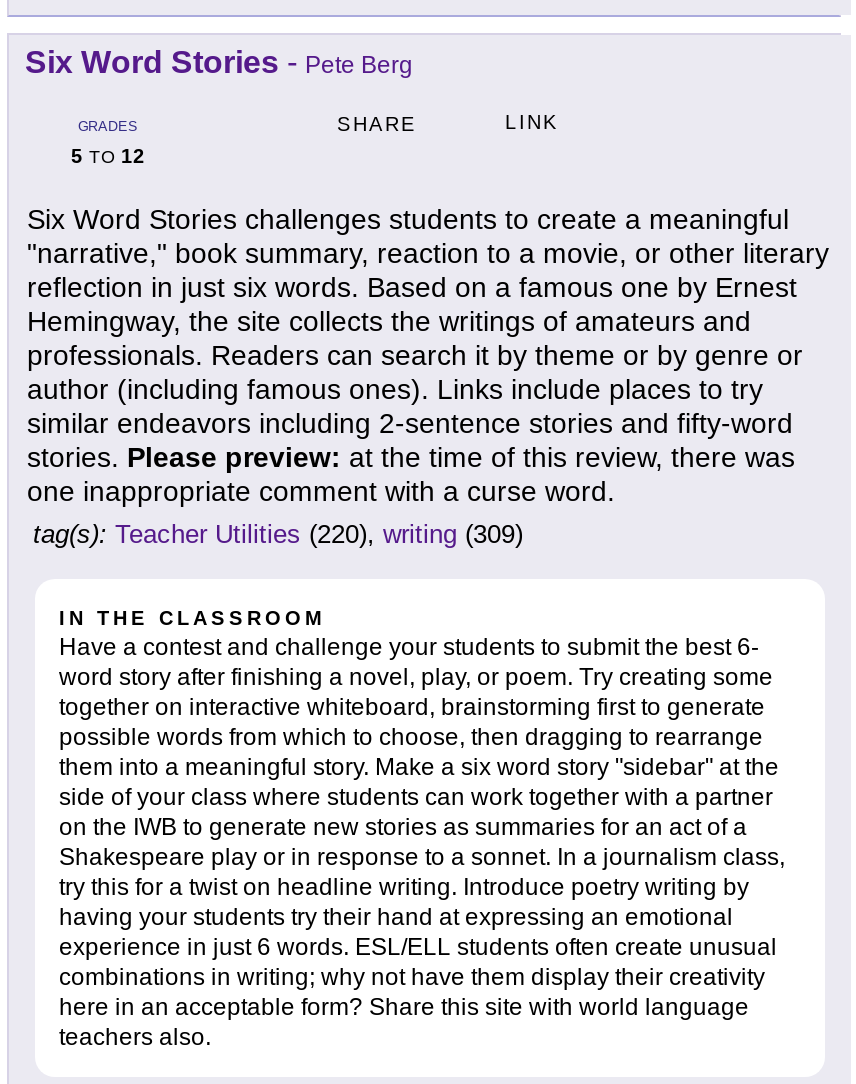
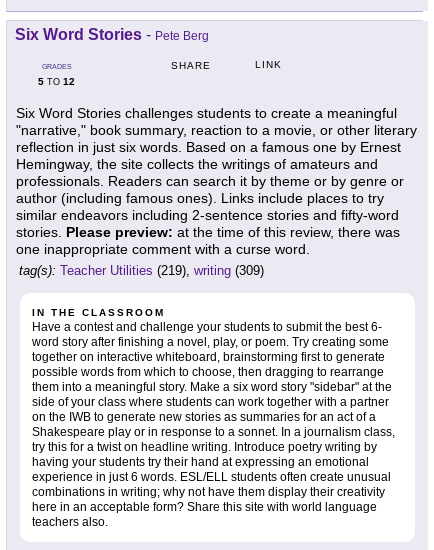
- tag(s): Teacher Utilities (220), writing (309)
+ tag(s): Teacher Utilities (219), writing (309)
